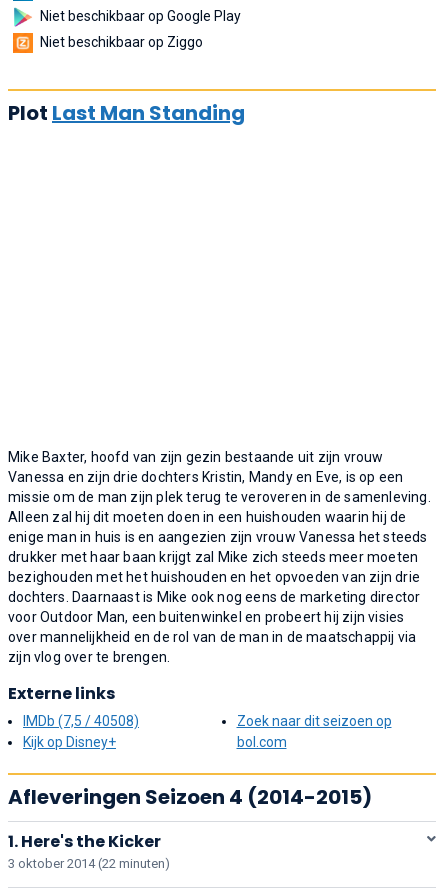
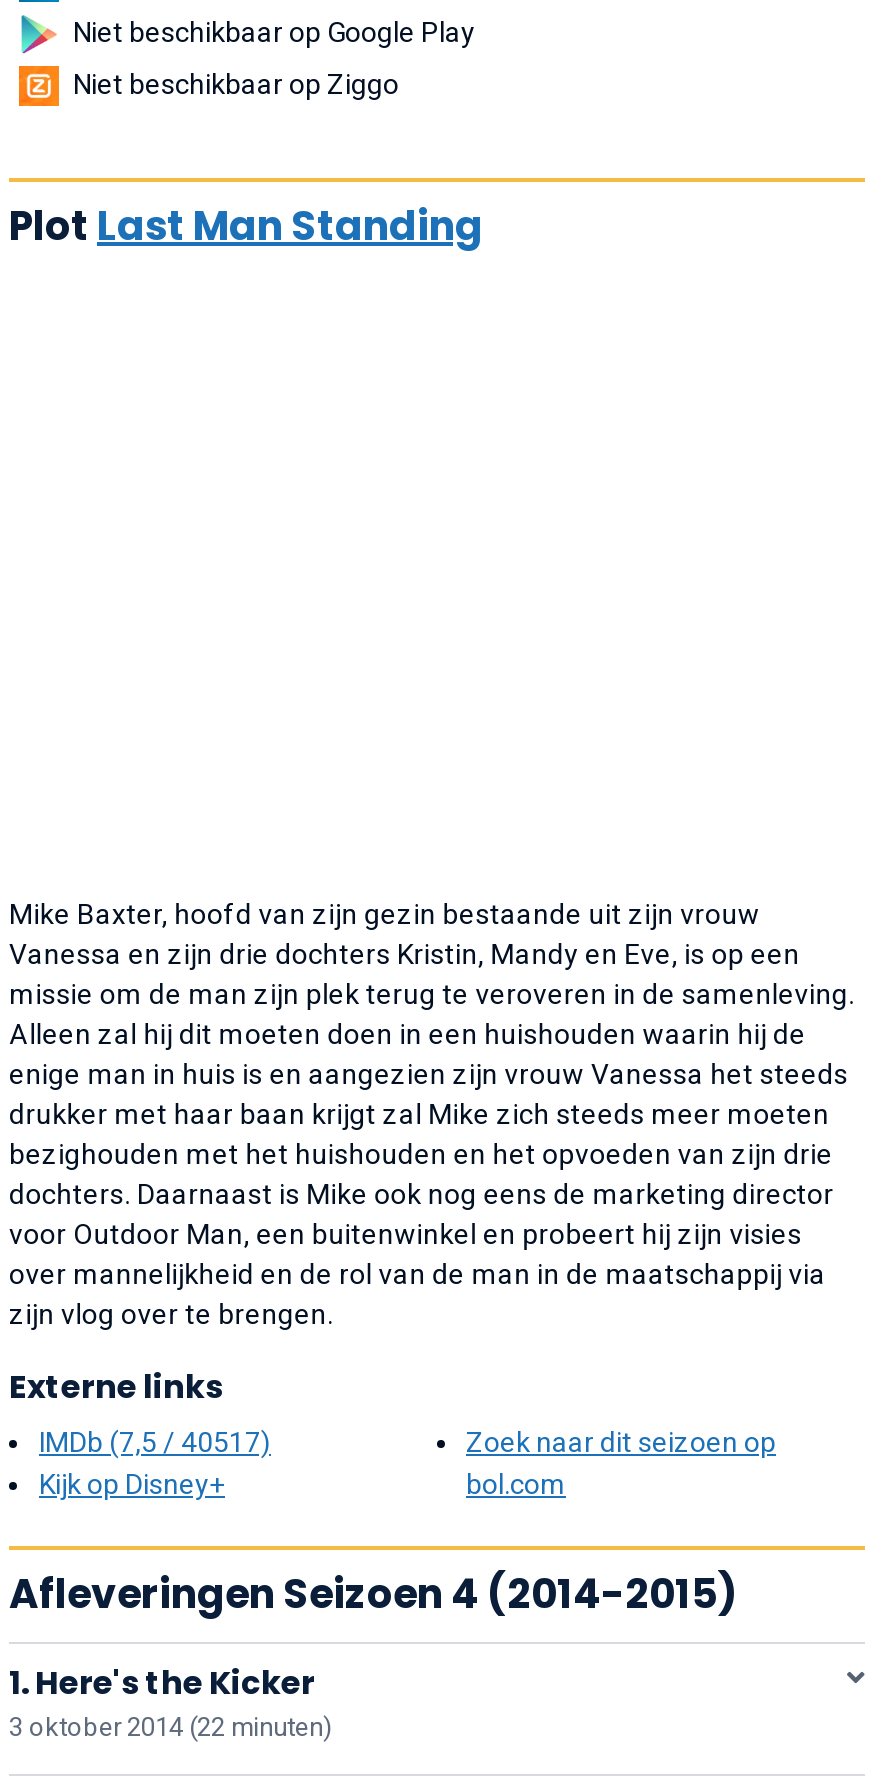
- IMDb (7,5 / 40508)
+ IMDb (7,5 / 40517)
